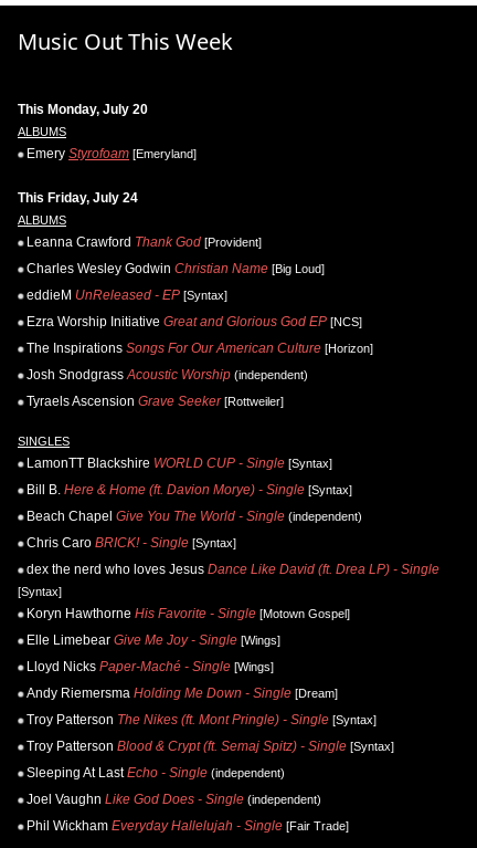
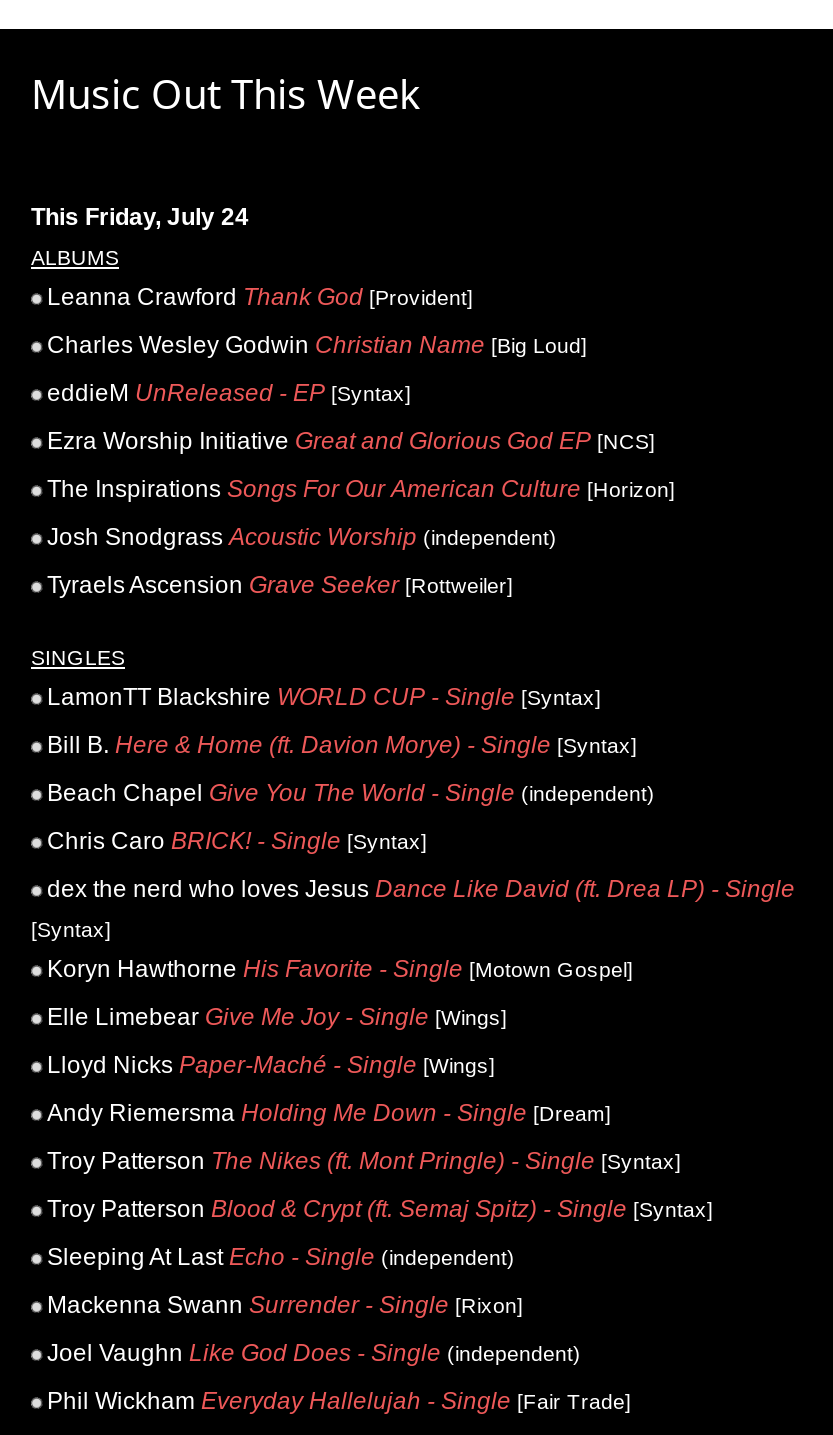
- This Monday, July 20
- ALBUMS
- Emery Styrofoam [Emeryland]

moved up: This Friday, July 24 | ALBUMS | Leanna Crawford Thank God [Provident] | ... | Troy Patterson Blood & Crypt (ft. Semaj Spitz) - Single [Syntax] | Sleeping At Last Echo - Single (independent)

+ Mackenna Swann Surrender - Single [Rixon]
